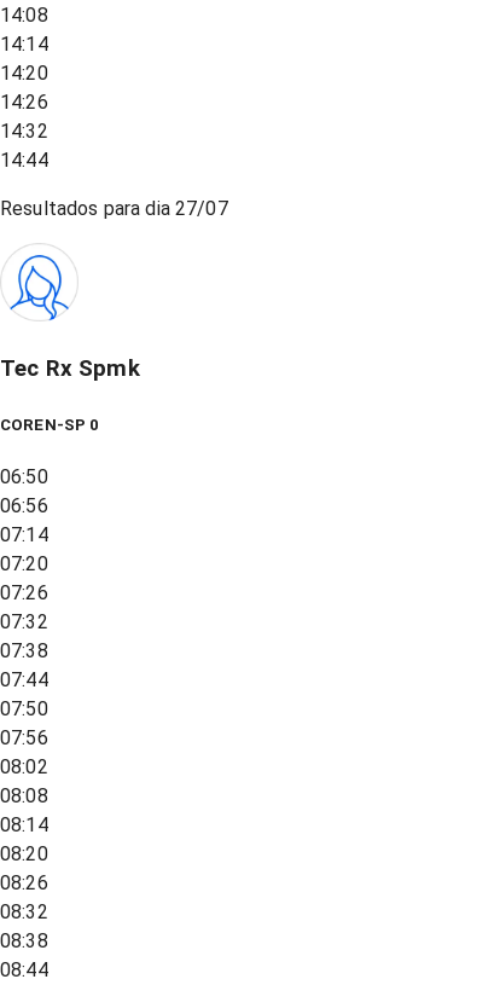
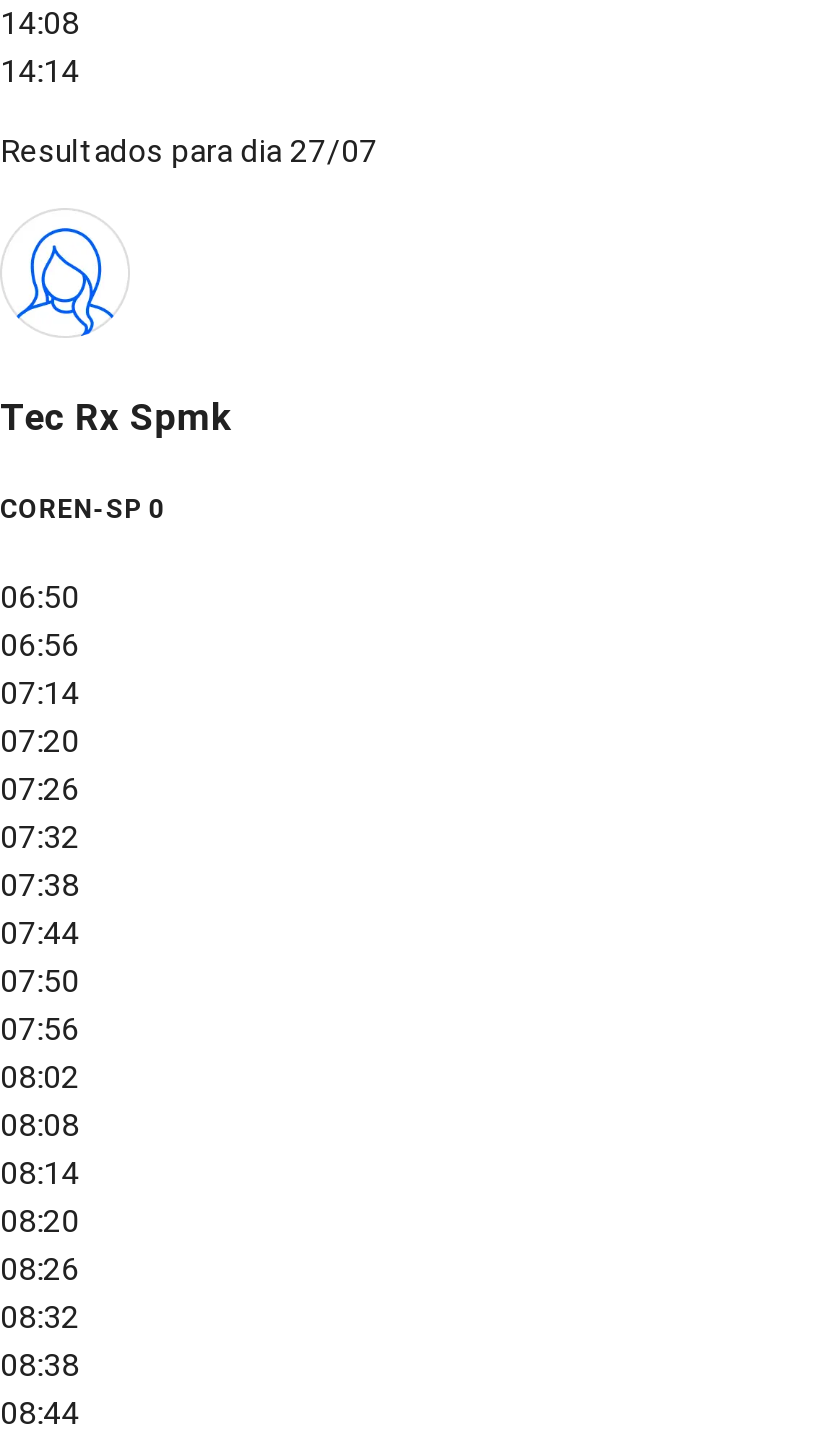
- 14:20
- 14:26
- 14:32
- 14:44
